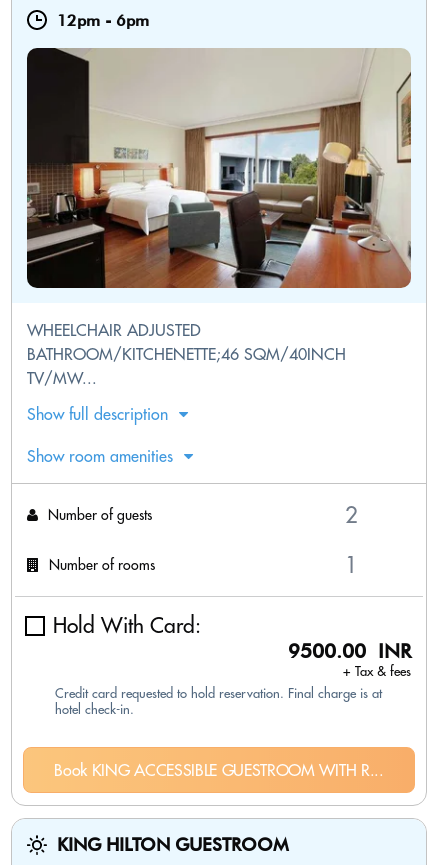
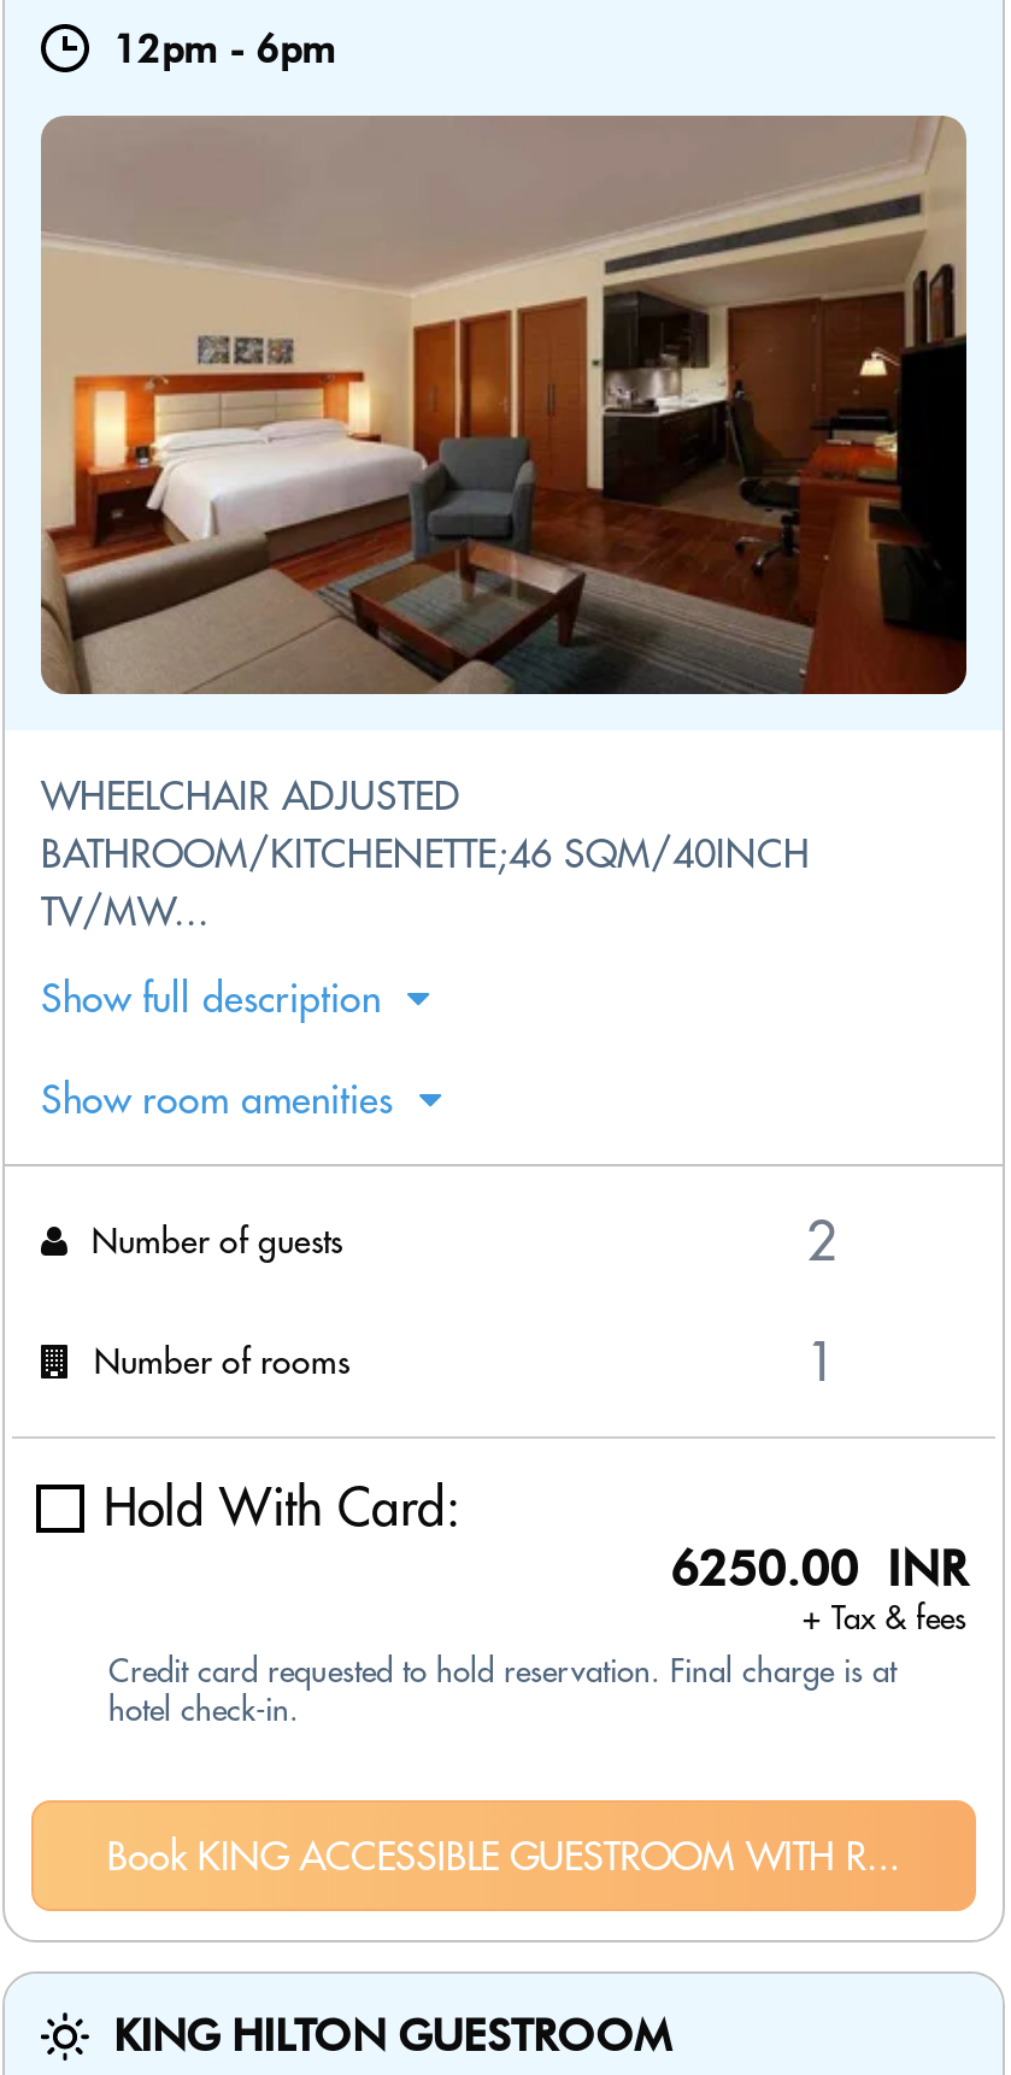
- [image]
+ [image]

- 9500.00 INR
+ 6250.00 INR
